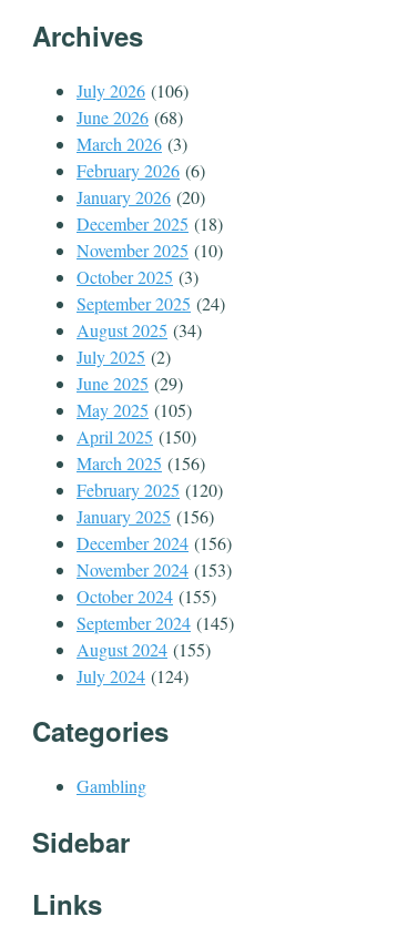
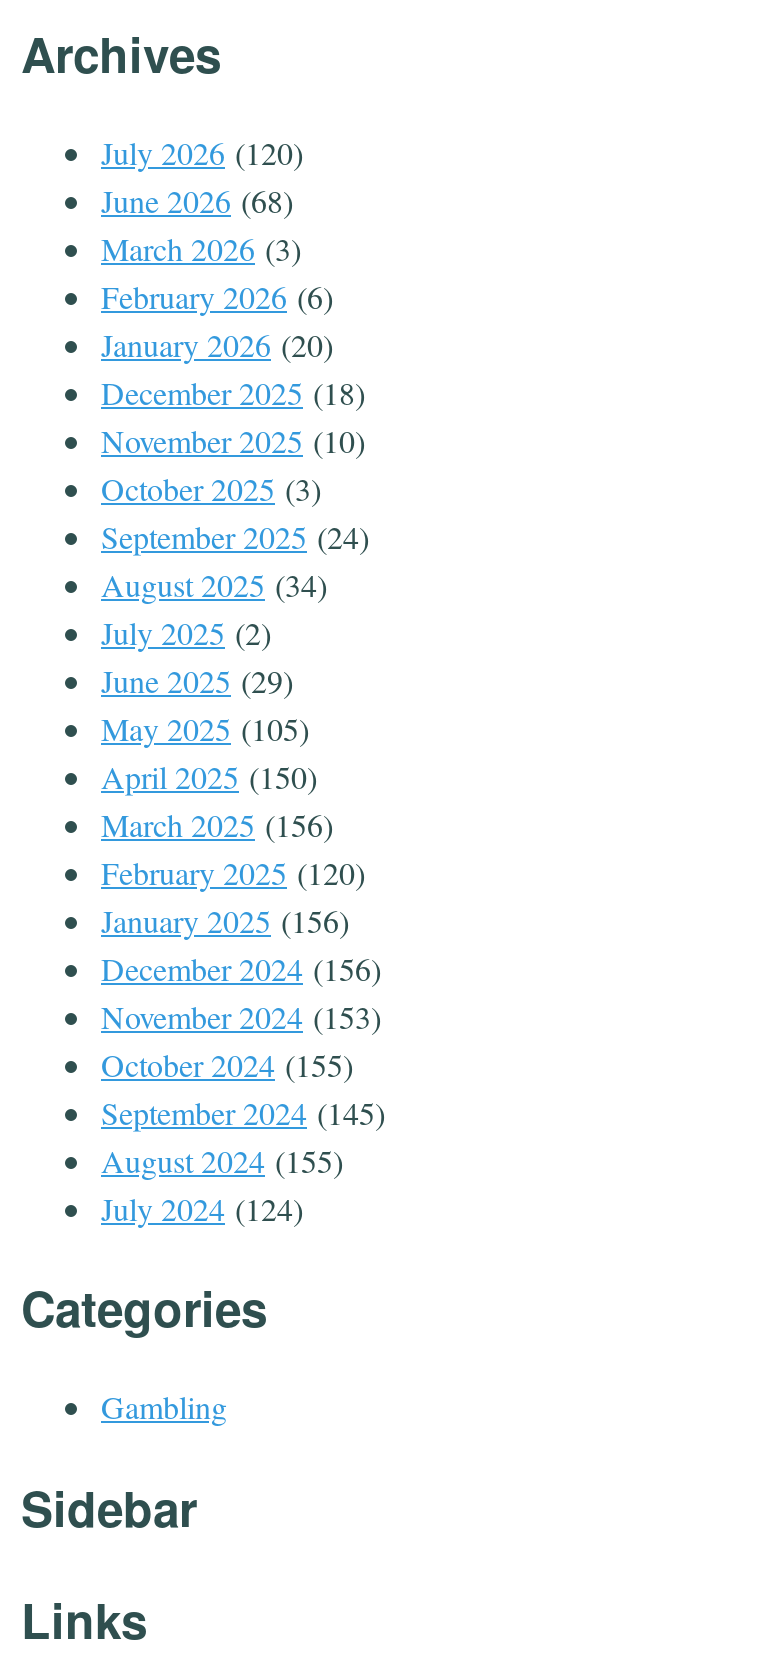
- July 2026 (106)
+ July 2026 (120)
